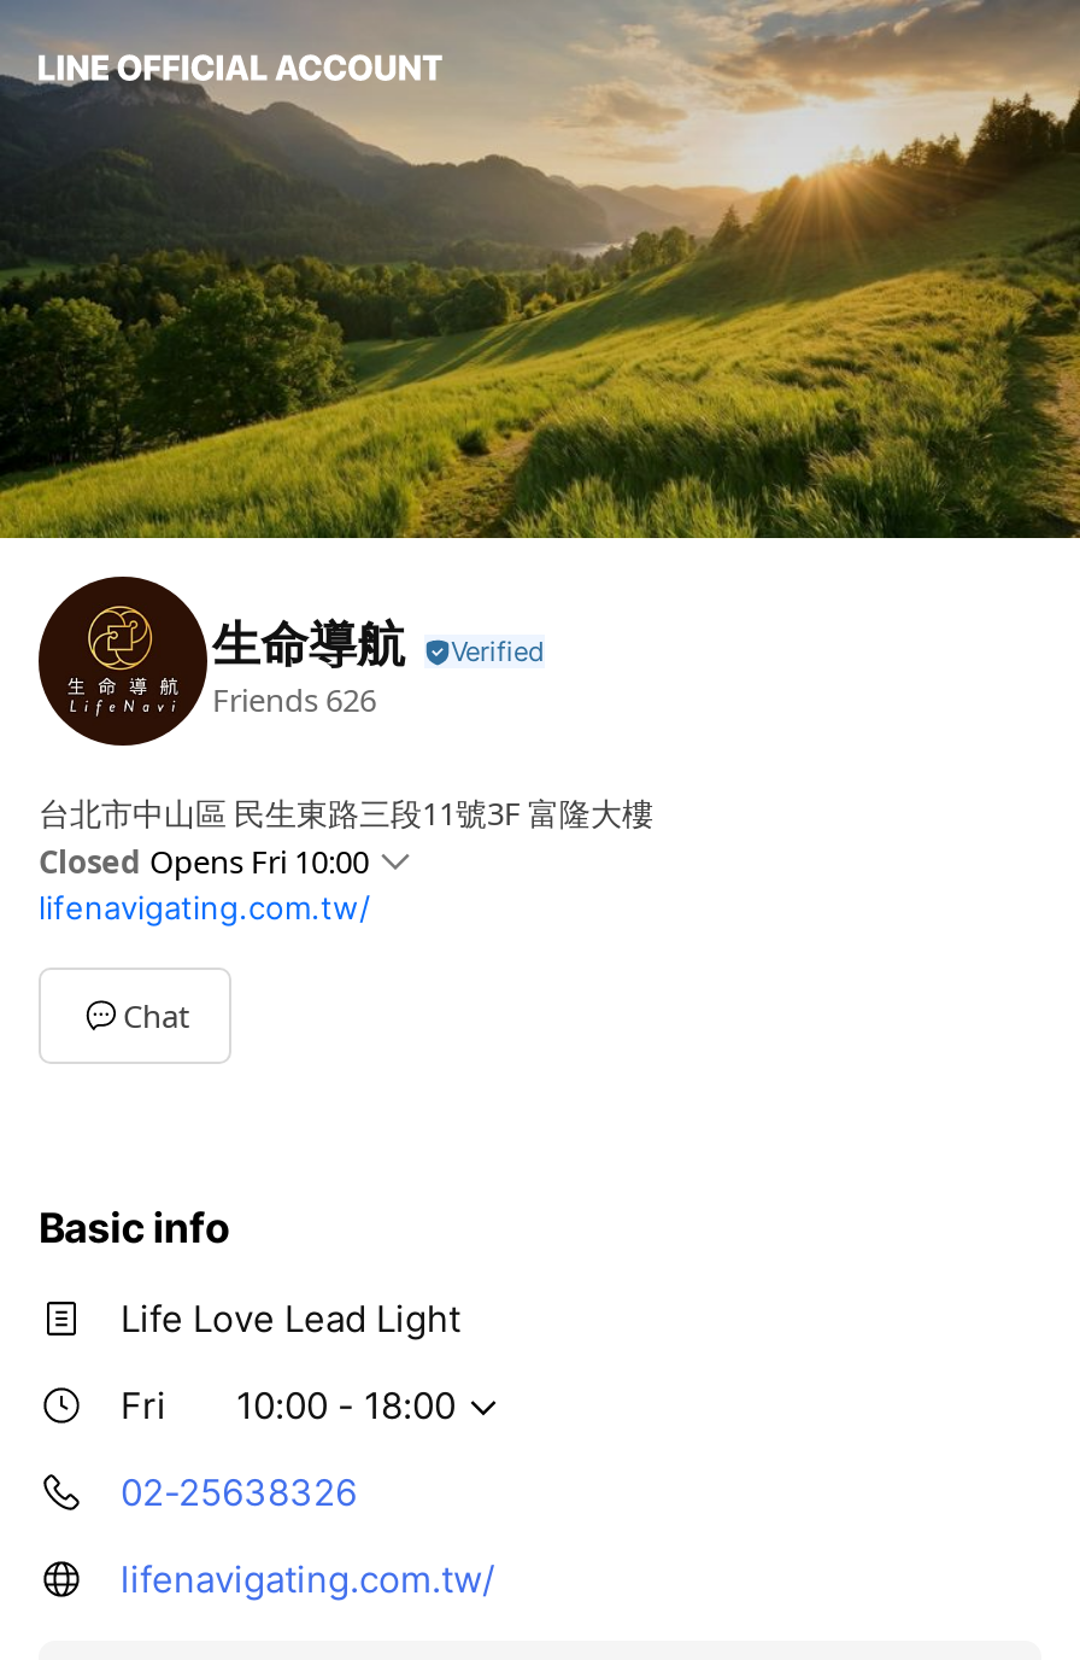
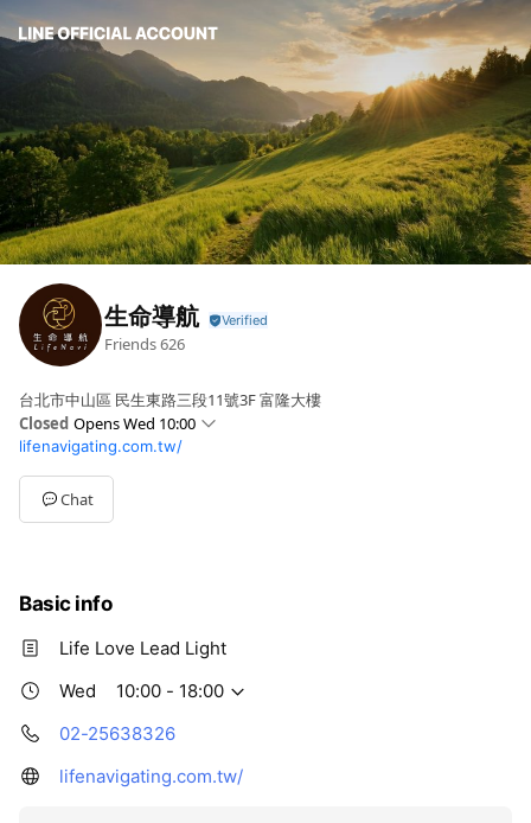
- Closed Opens Fri 10:00
+ Closed Opens Wed 10:00

- Fri
+ Wed
